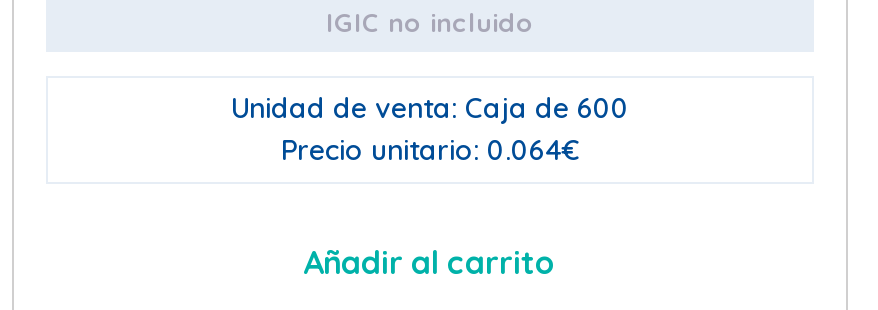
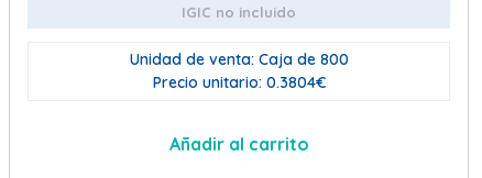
- Unidad de venta: Caja de 600
+ Unidad de venta: Caja de 800

- Precio unitario: 0.064€
+ Precio unitario: 0.3804€
